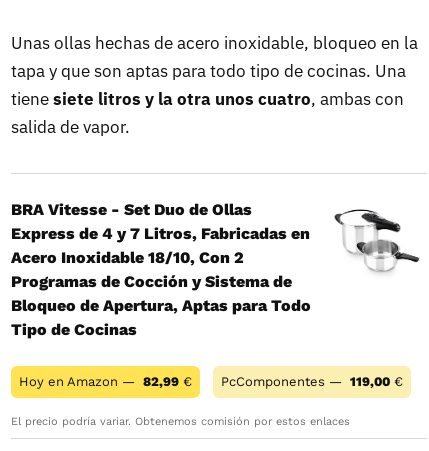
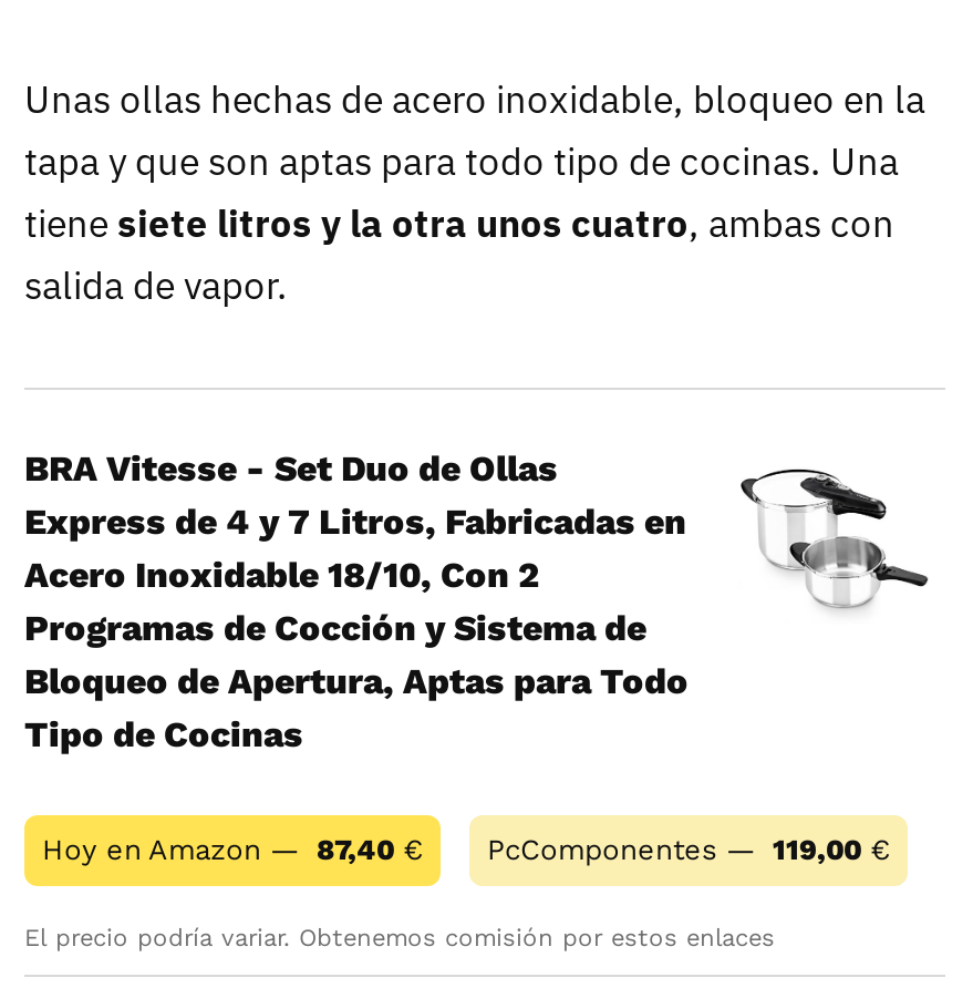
- Hoy en Amazon — 82,99 € PcComponentes — 119,00 €
+ Hoy en Amazon — 87,40 € PcComponentes — 119,00 €
